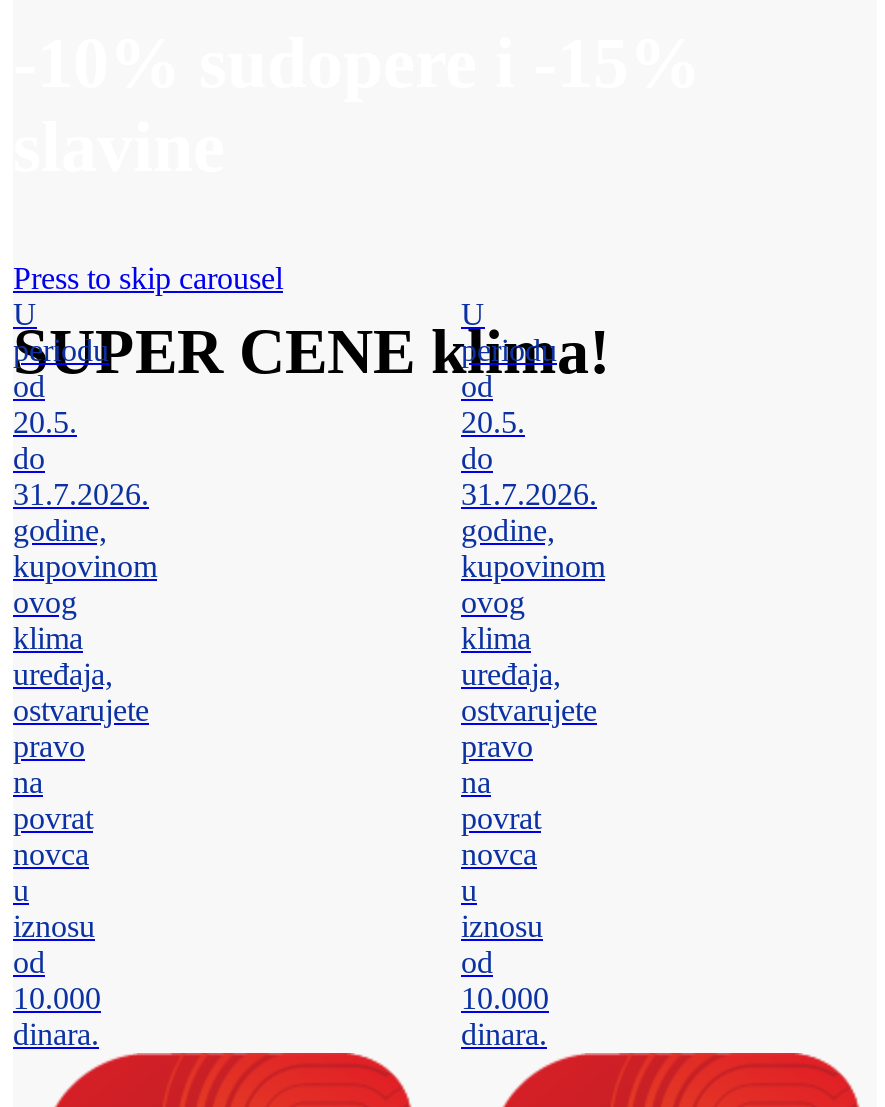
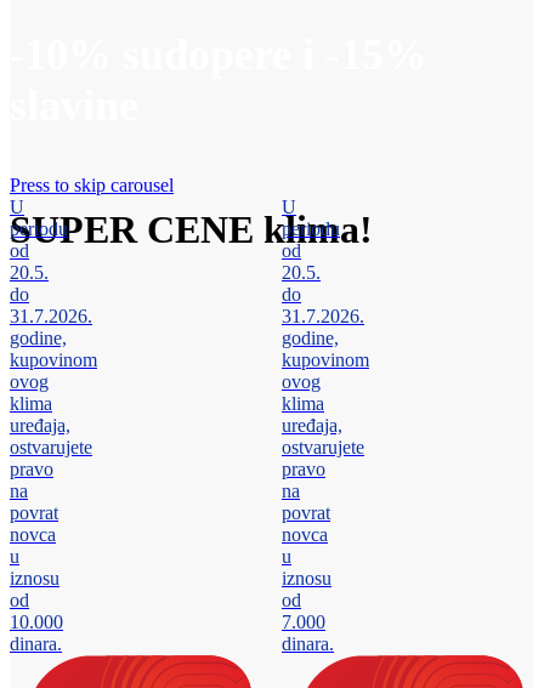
- 10.000
+ 7.000
